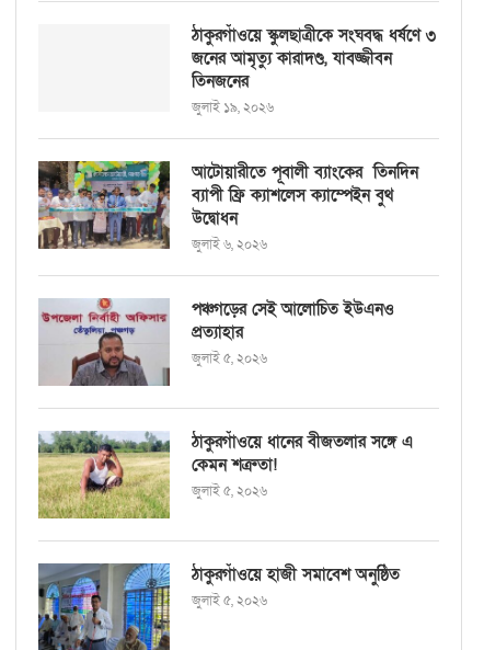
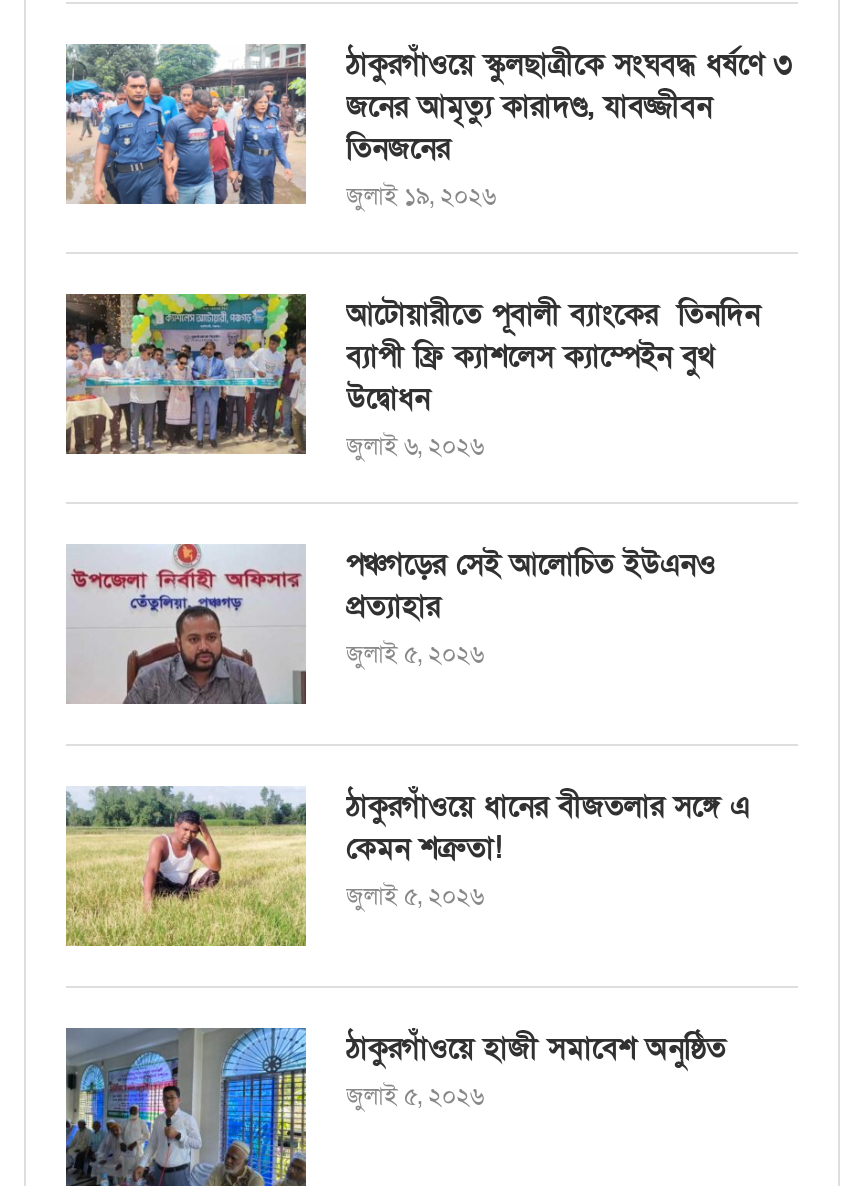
+ [image]
